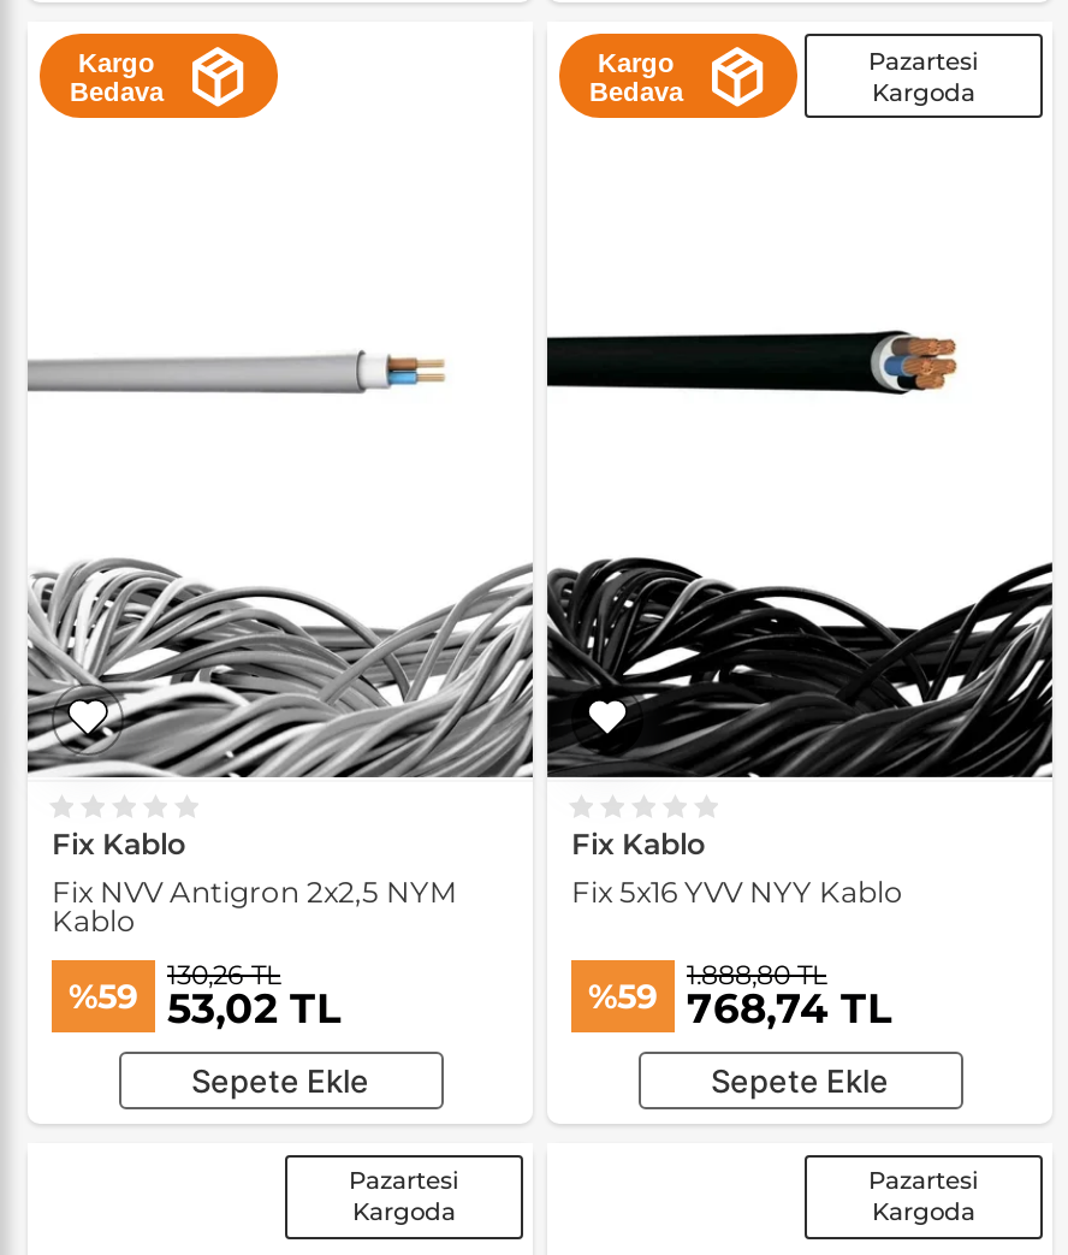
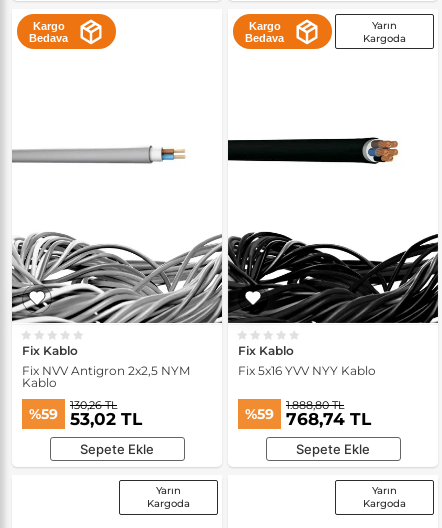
- Pazartesi
+ Yarın

- Pazartesi
+ Yarın

- Pazartesi
+ Yarın
